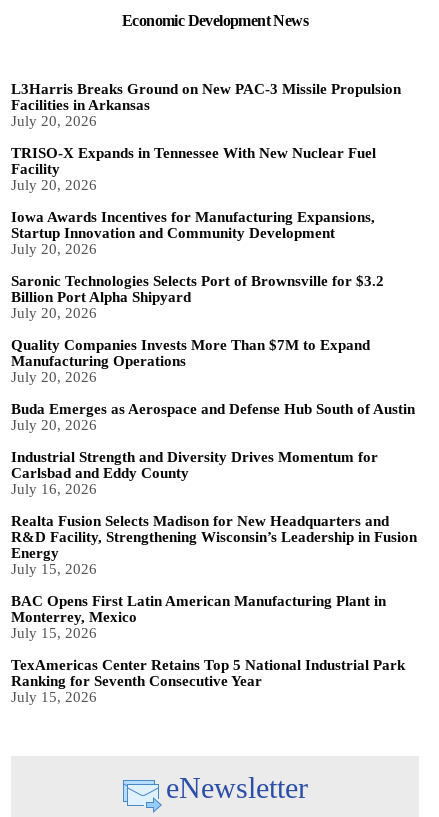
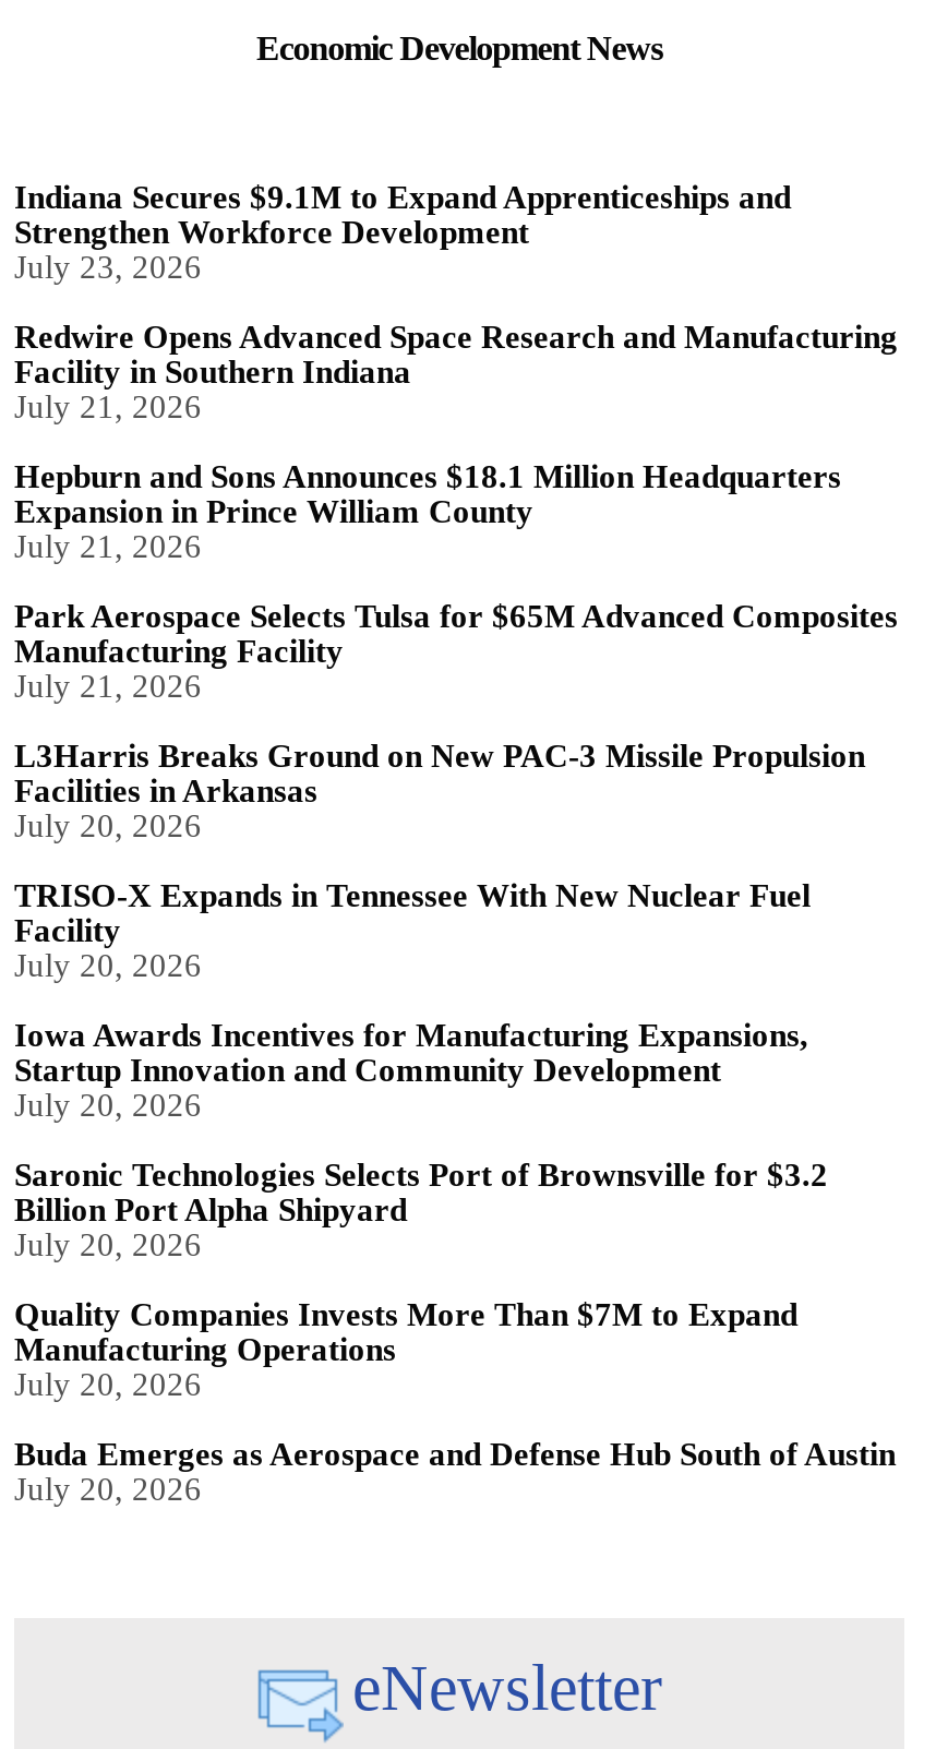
+ Indiana Secures $9.1M to Expand Apprenticeships and
+ Strengthen Workforce Development
+ July 23, 2026
+ Redwire Opens Advanced Space Research and Manufacturing
+ Facility in Southern Indiana
+ July 21, 2026
+ Hepburn and Sons Announces $18.1 Million Headquarters
+ Expansion in Prince William County
+ July 21, 2026
+ Park Aerospace Selects Tulsa for $65M Advanced Composites
+ Manufacturing Facility
+ July 21, 2026

moved down: L3Harris Breaks Ground on New PAC-3 Missile Propulsion | Facilities in Arkansas | July 20, 2026 | ... | Buda Emerges as Aerospace and Defense Hub South of Austin | July 20, 2026

- Industrial Strength and Diversity Drives Momentum for
- Carlsbad and Eddy County
- July 16, 2026
- Realta Fusion Selects Madison for New Headquarters and
- R&D Facility, Strengthening Wisconsin’s Leadership in Fusion
- Energy
- July 15, 2026
- BAC Opens First Latin American Manufacturing Plant in
- Monterrey, Mexico
- July 15, 2026
- TexAmericas Center Retains Top 5 National Industrial Park
- Ranking for Seventh Consecutive Year
- July 15, 2026
